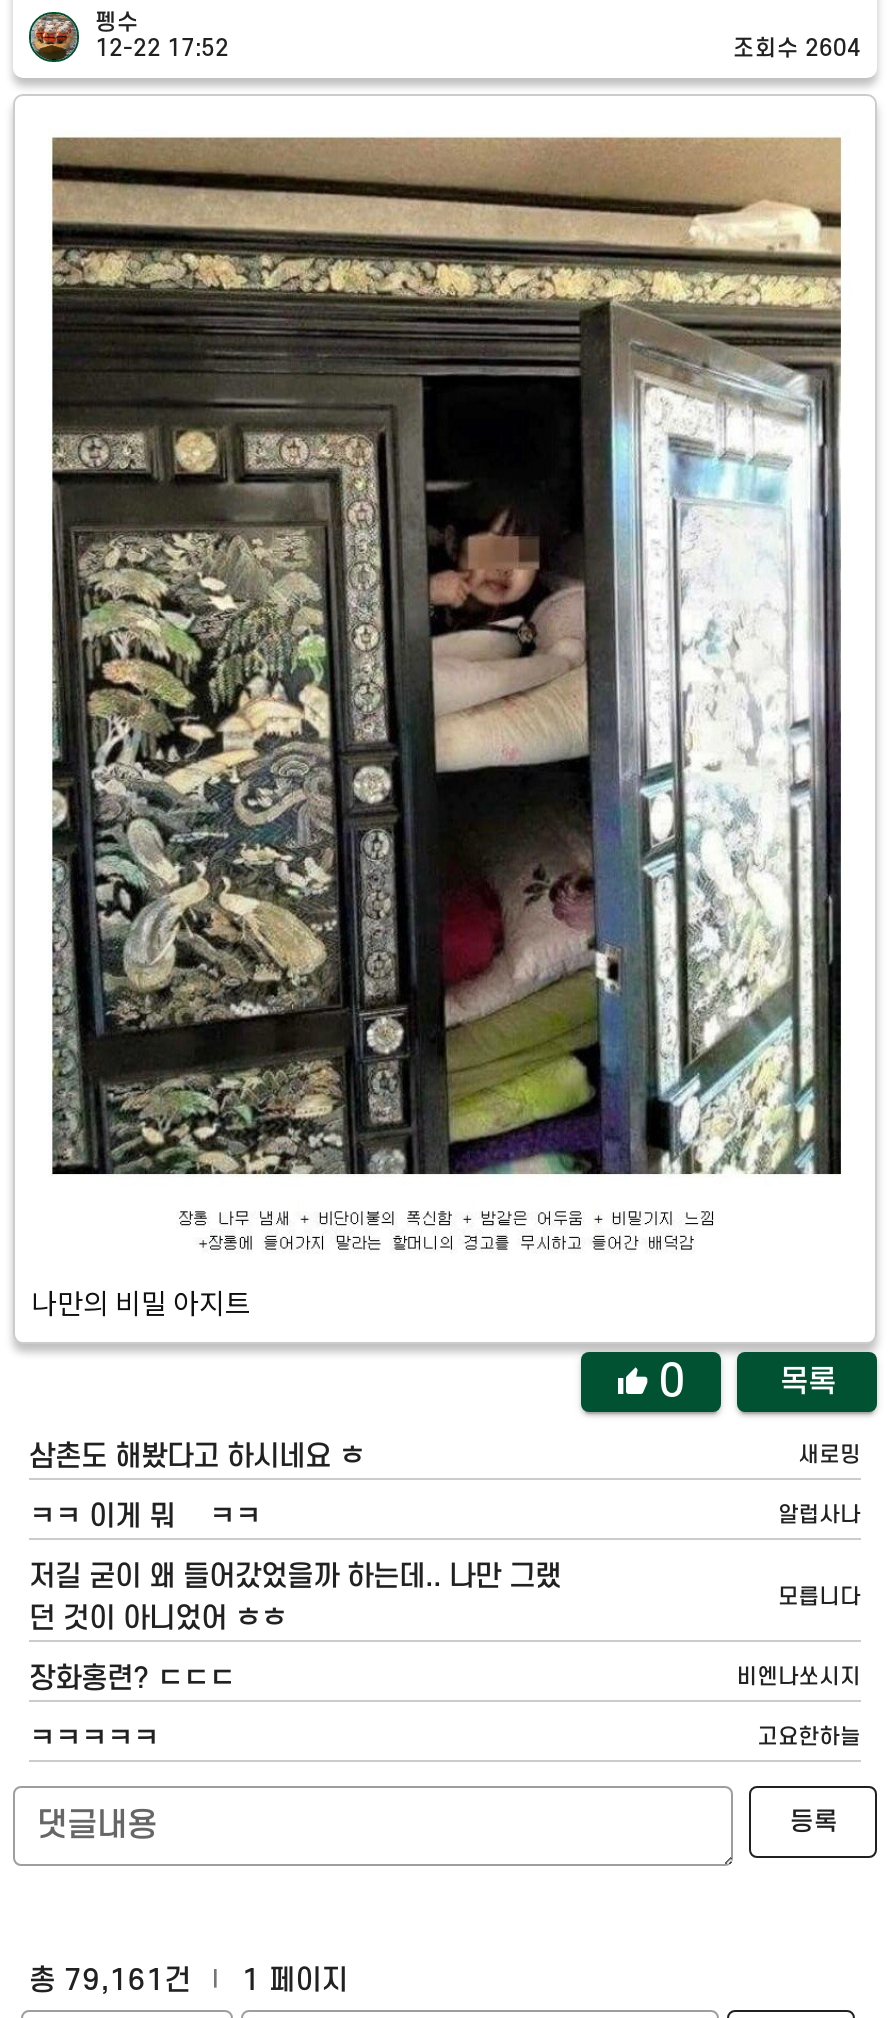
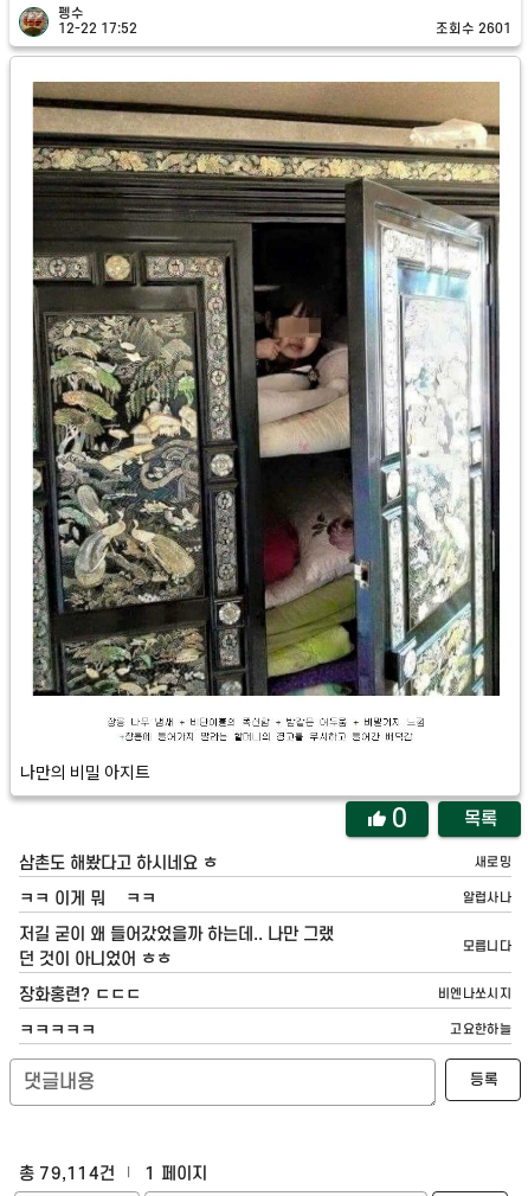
- 조회수 2604
+ 조회수 2601

- 총 79,161건 1 페이지
+ 총 79,114건 1 페이지
